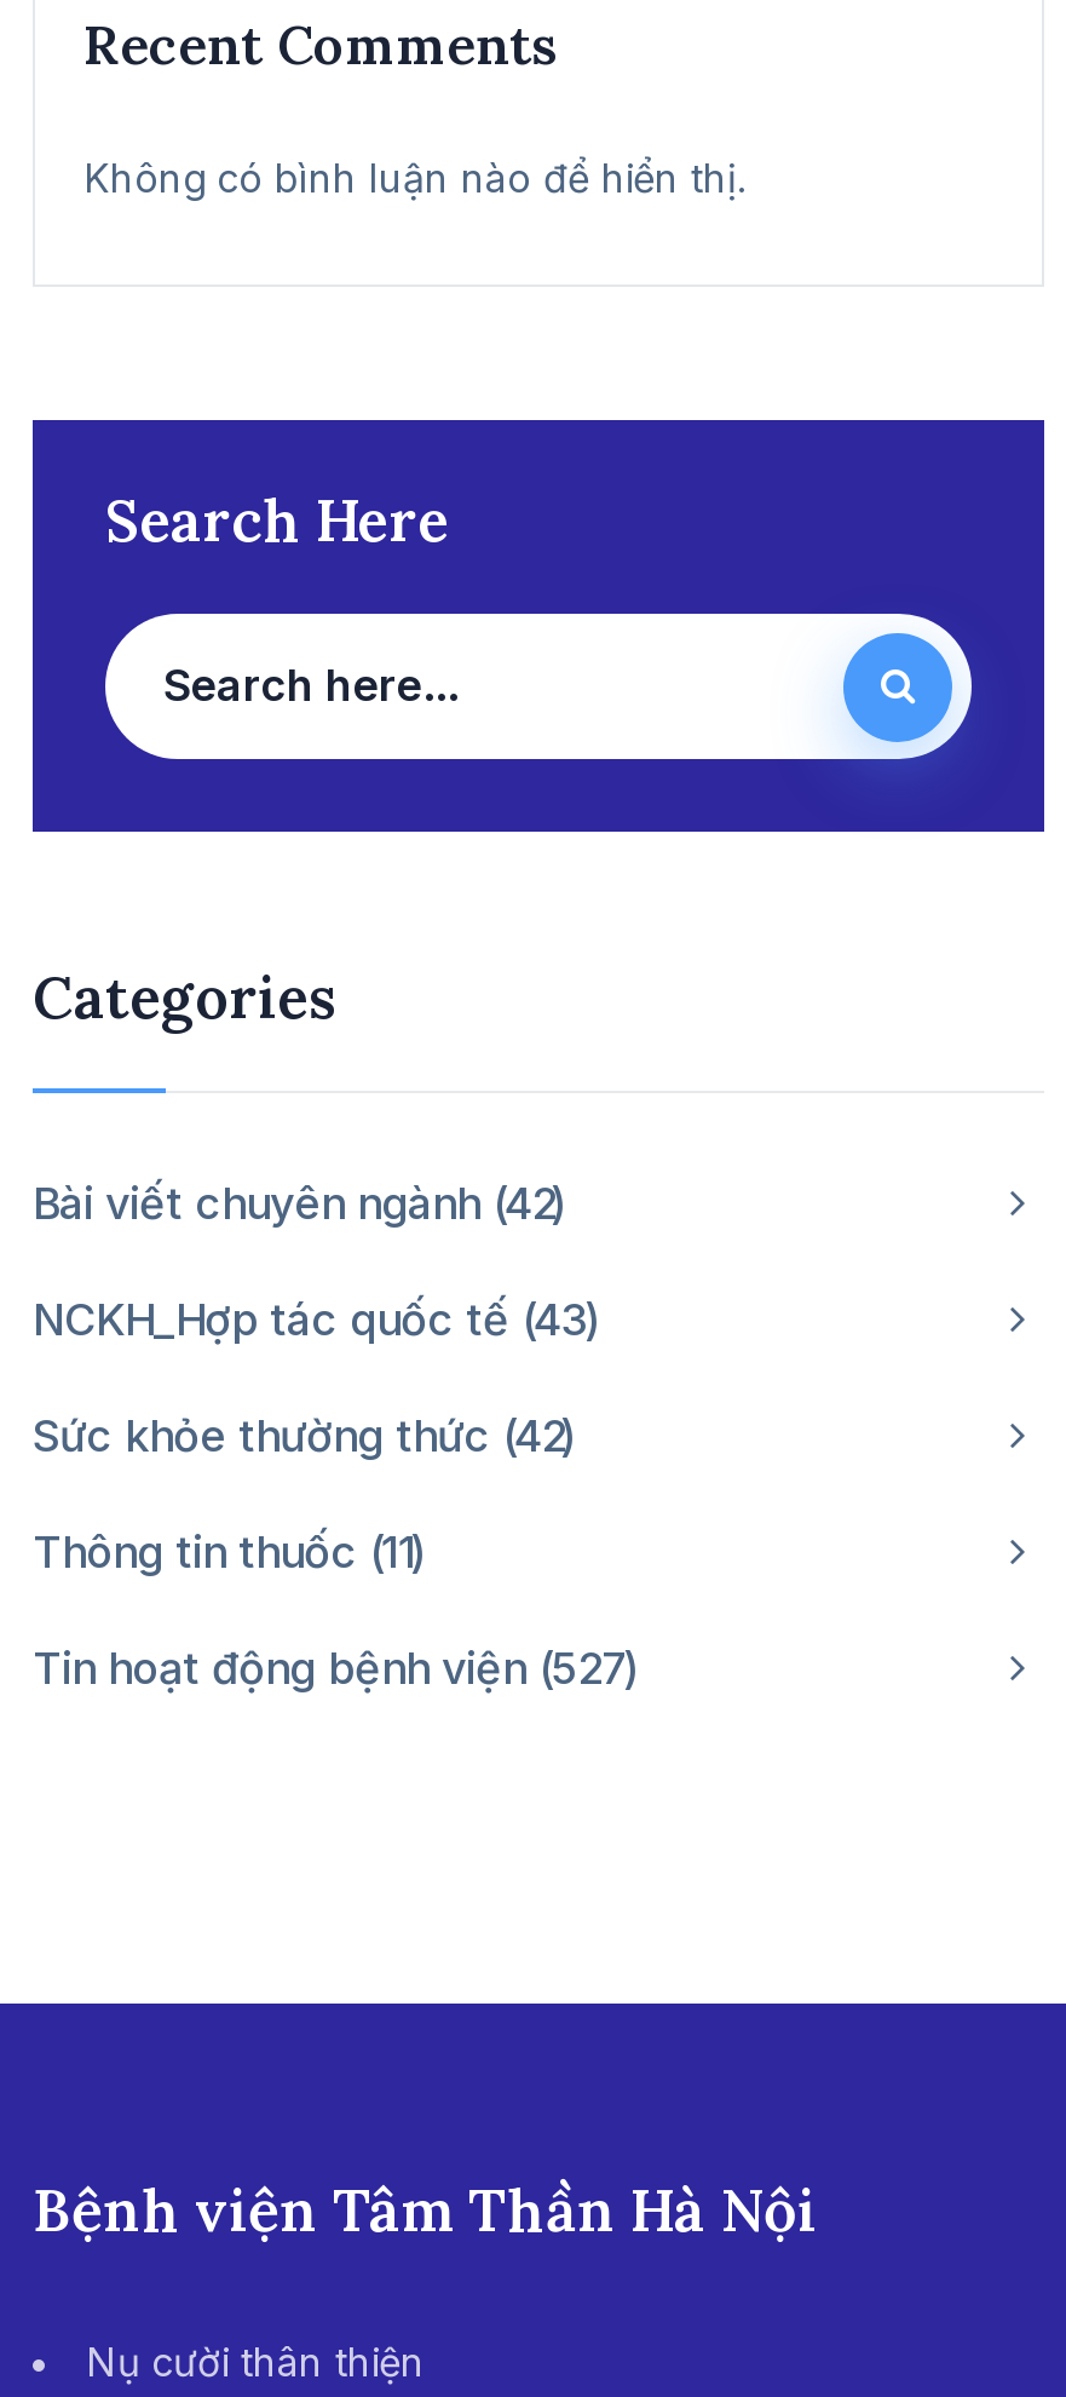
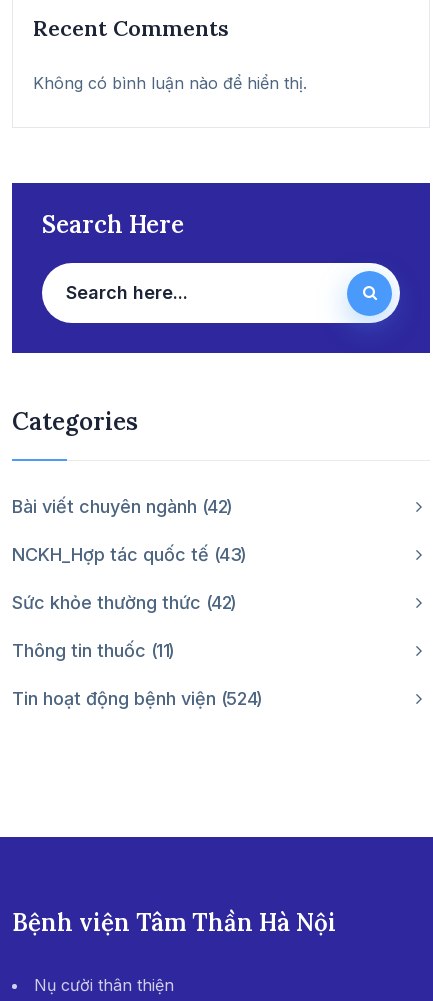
- Tin hoạt động bệnh viện 527
+ Tin hoạt động bệnh viện 524
